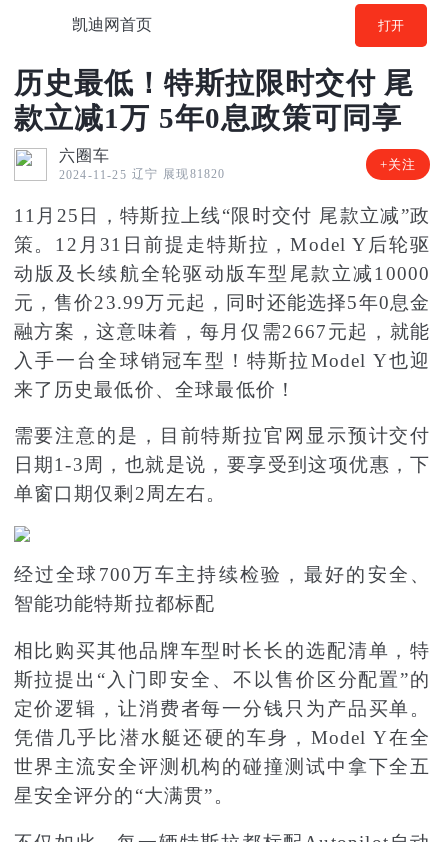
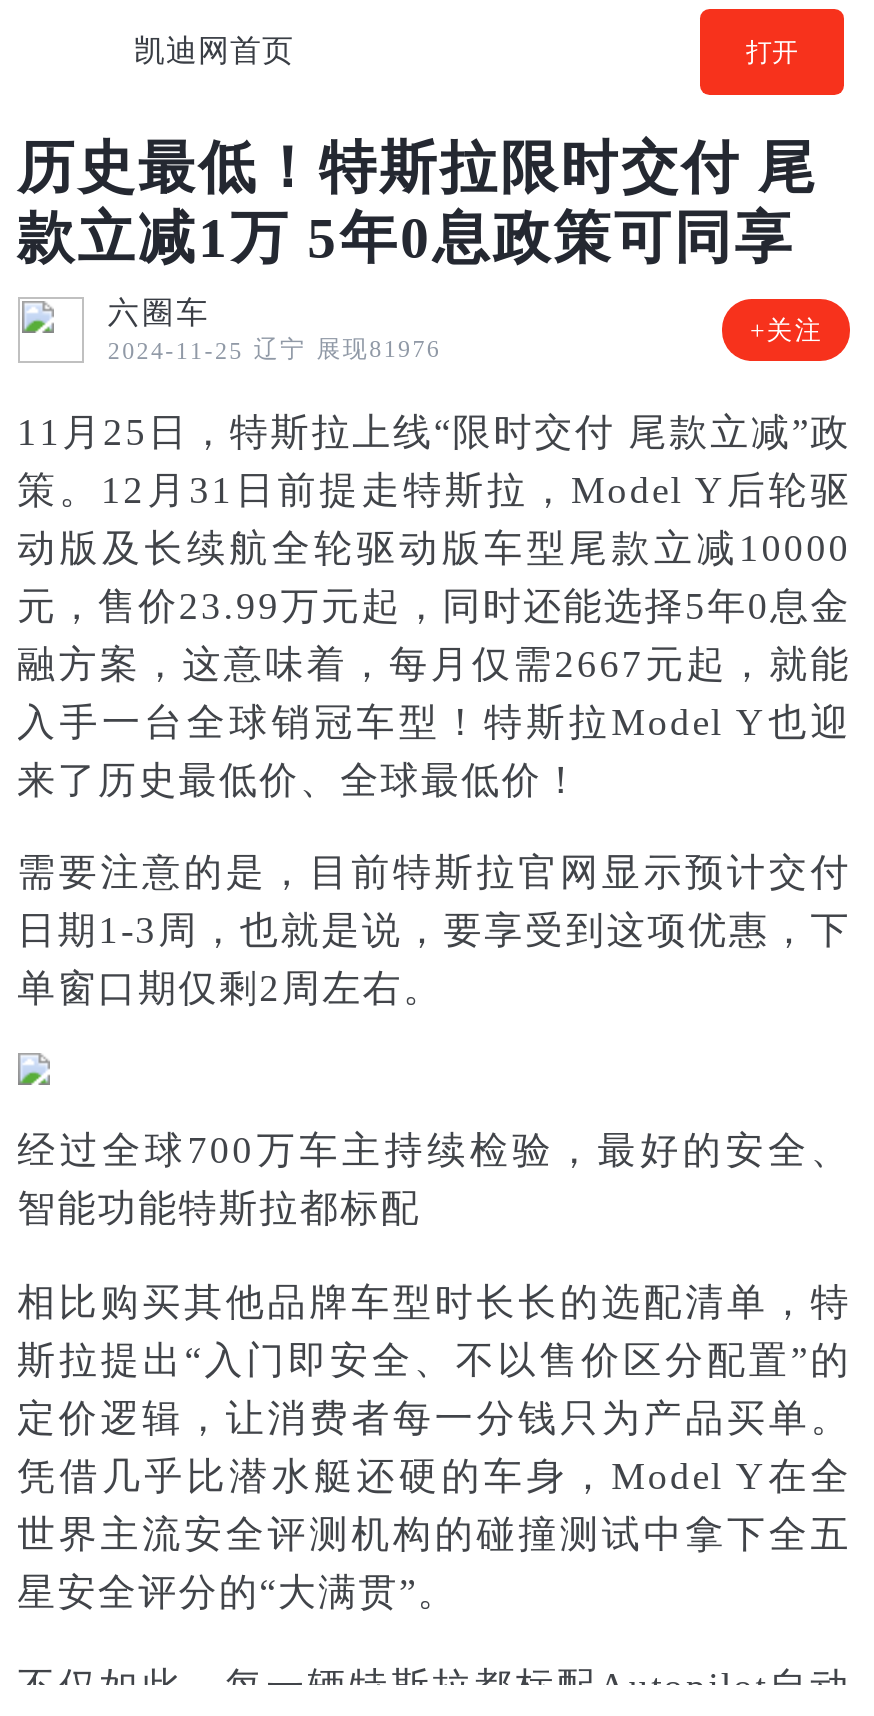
- 2024-11-25 辽宁 展现81820
+ 2024-11-25 辽宁 展现81976
